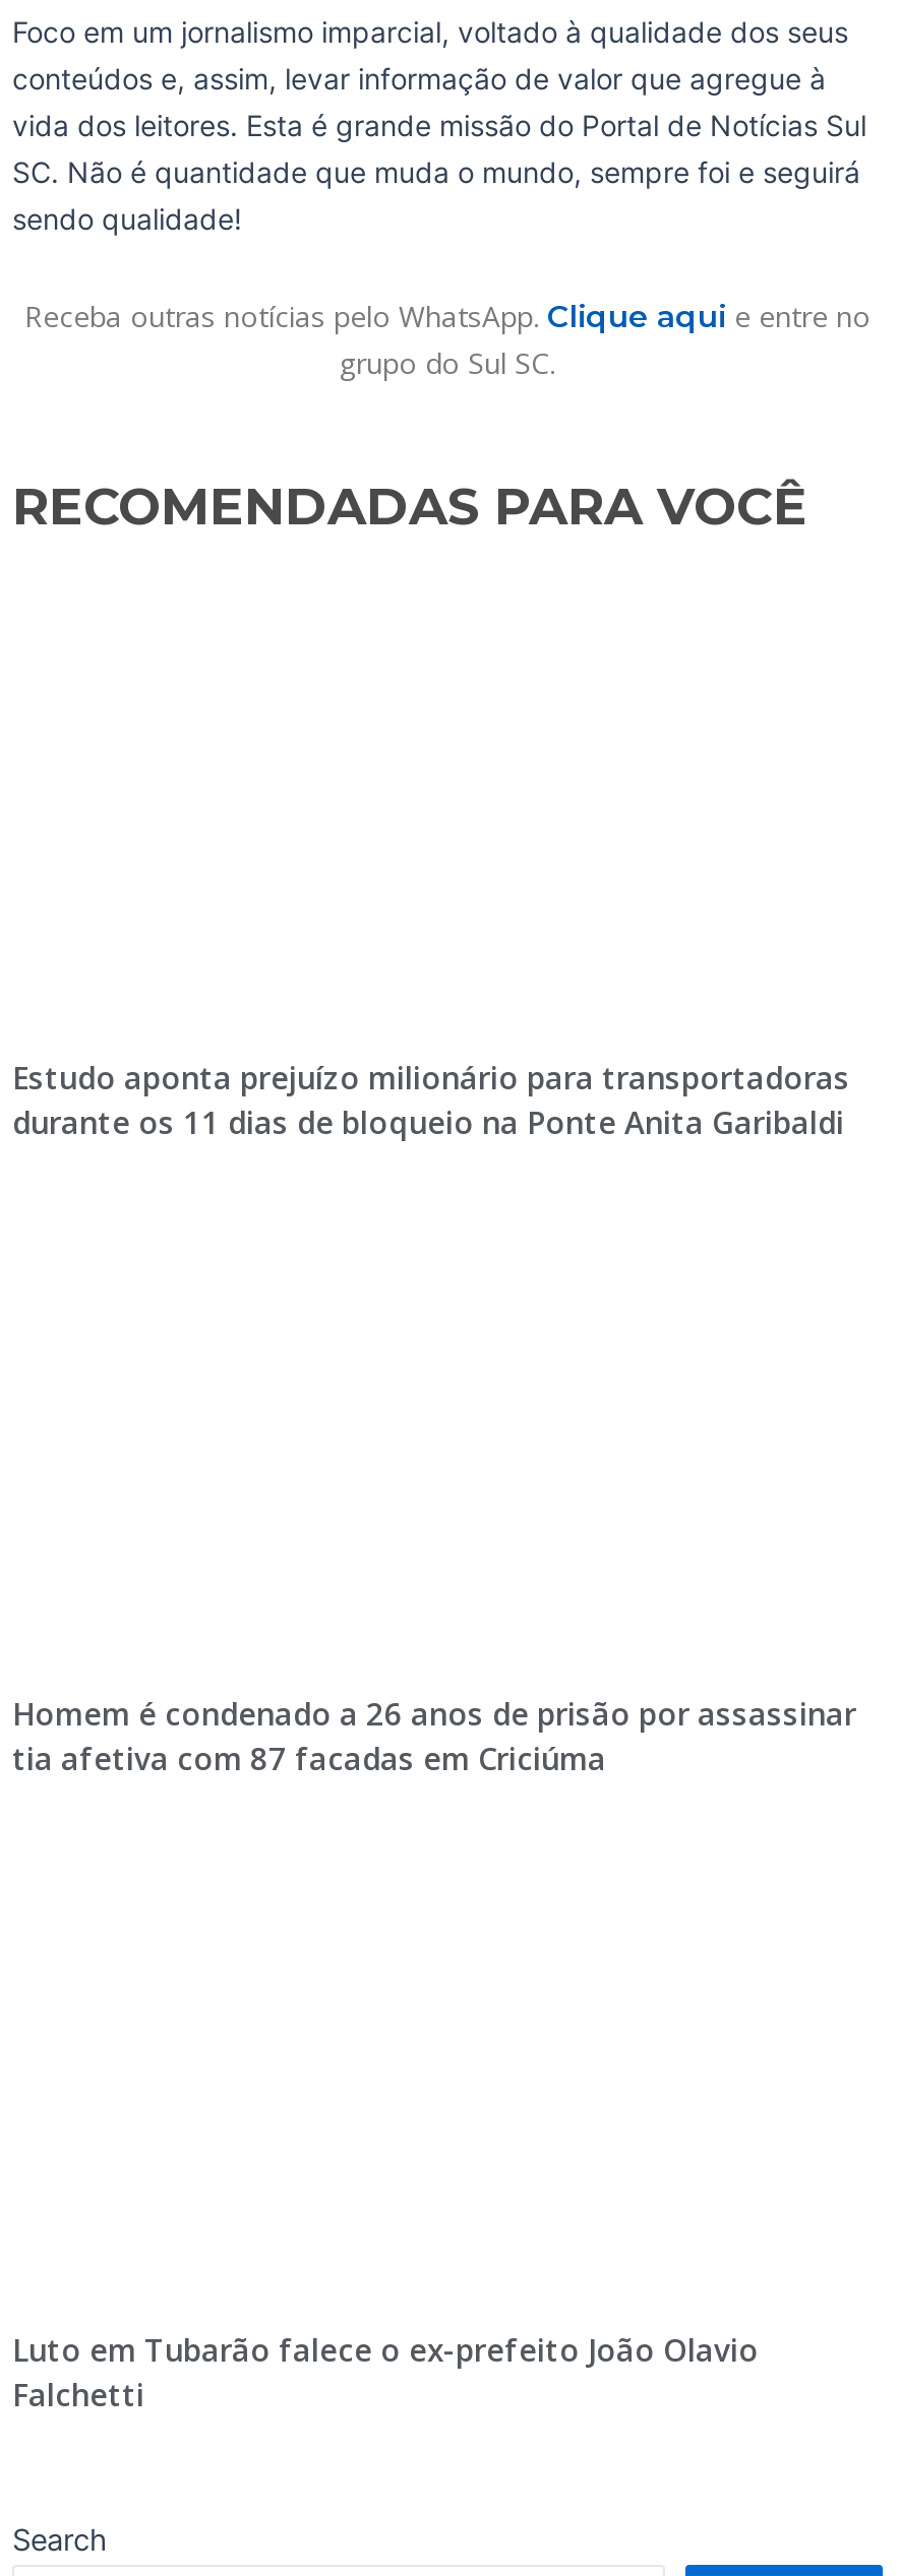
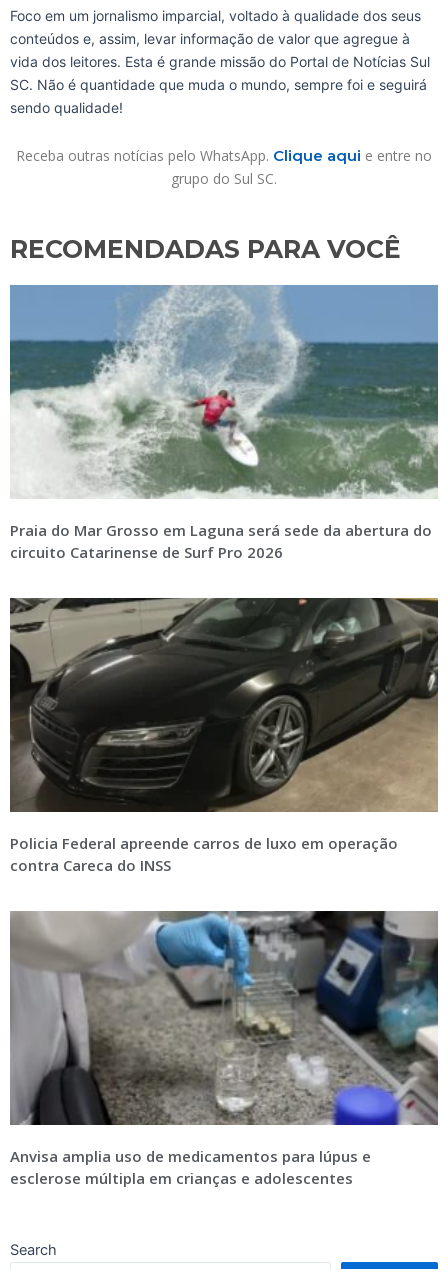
+ [image]

+ [image]

+ [image]

- Estudo aponta prejuízo milionário para transportadoras
- durante os 11 dias de bloqueio na Ponte Anita Garibaldi
+ Praia do Mar Grosso em Laguna será sede da abertura do
+ circuito Catarinense de Surf Pro 2026

- Homem é condenado a 26 anos de prisão por assassinar
- tia afetiva com 87 facadas em Criciúma
+ Policia Federal apreende carros de luxo em operação
+ contra Careca do INSS

- Luto em Tubarão falece o ex-prefeito João Olavio
- Falchetti
+ Anvisa amplia uso de medicamentos para lúpus e
+ esclerose múltipla em crianças e adolescentes
